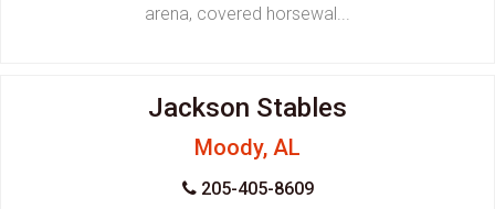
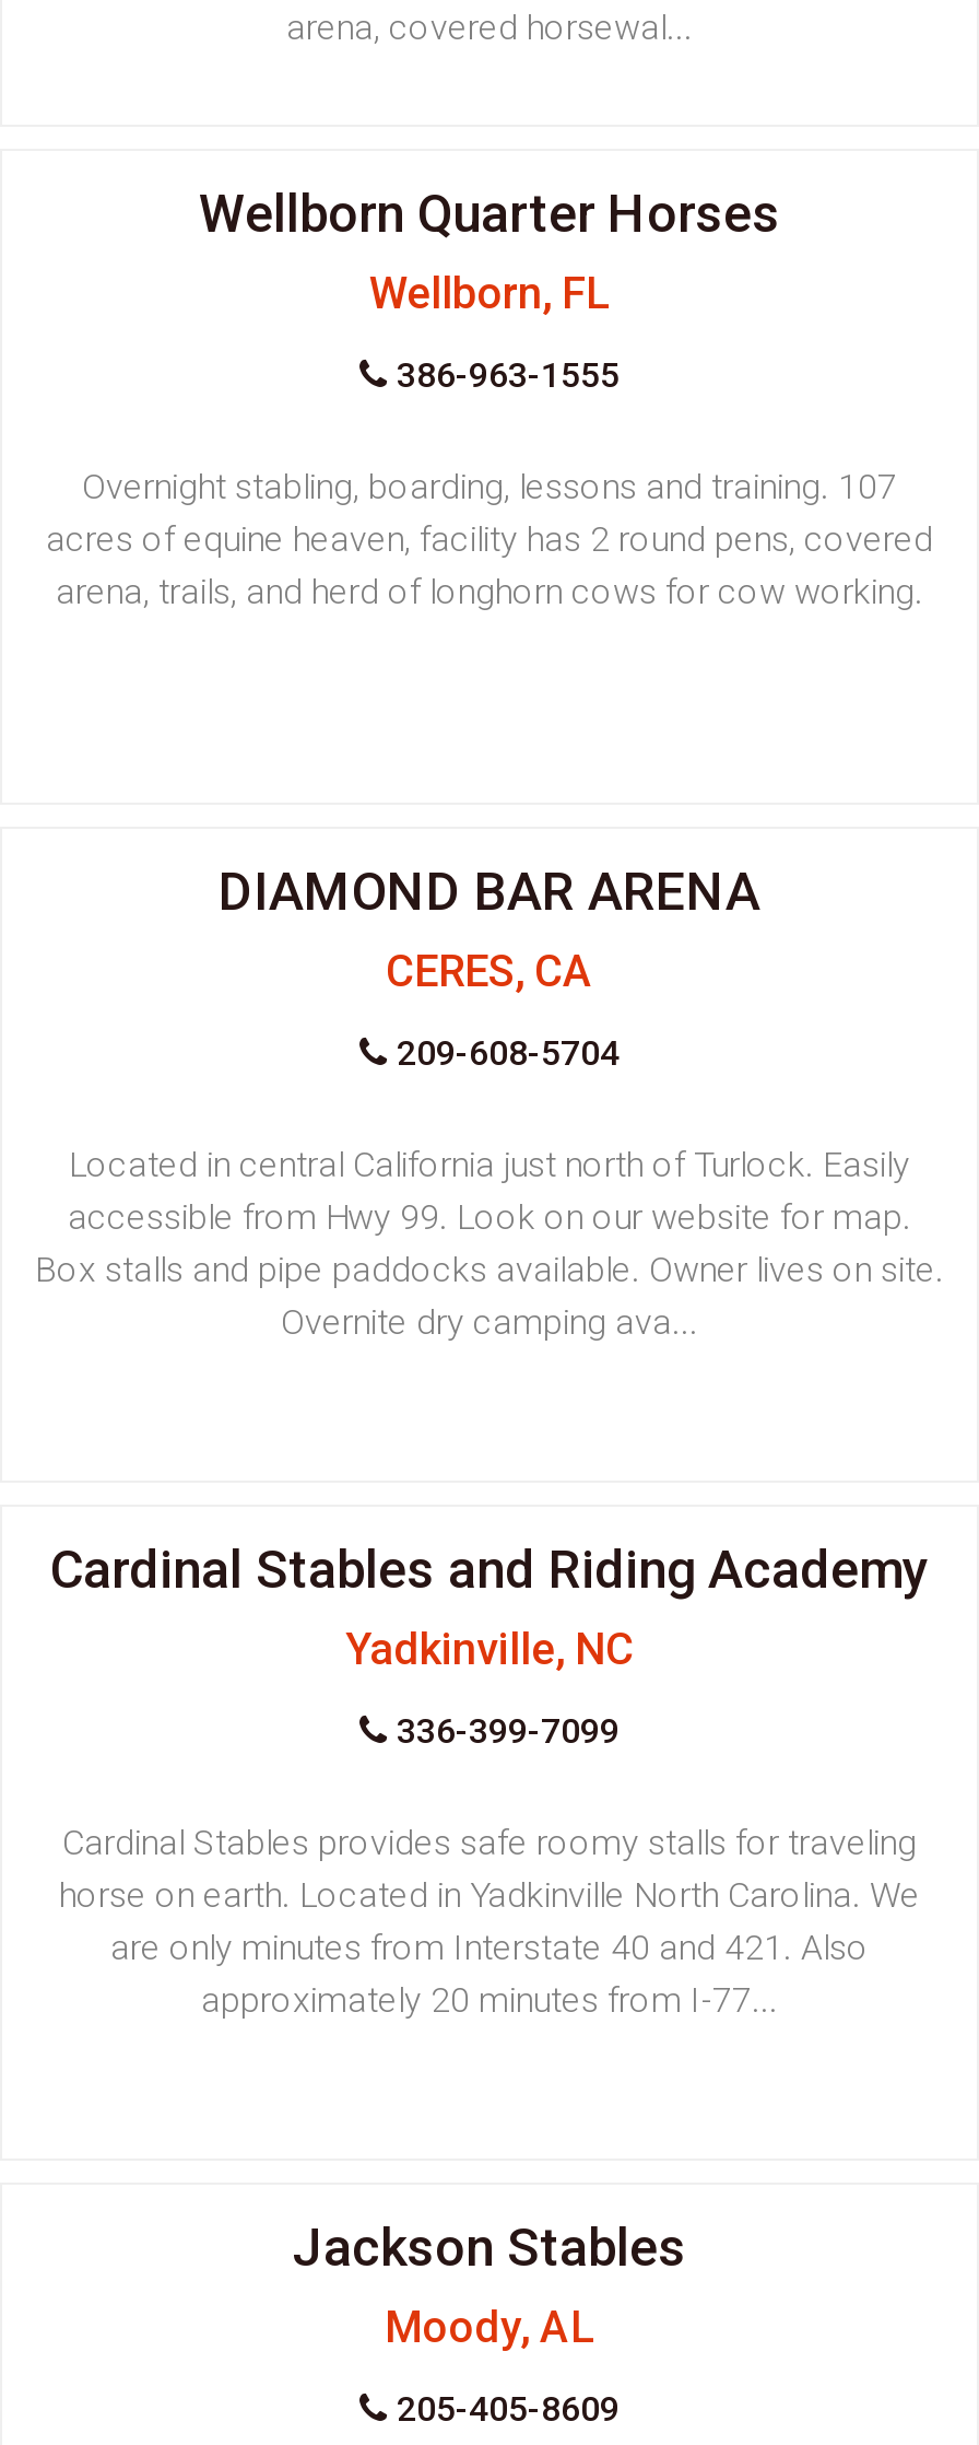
+ DIAMOND BAR ARENA
+ CERES, CA
+ 209-608-5704
+ Located in central California just north of Turlock. Easily
+ accessible from Hwy 99. Look on our website for map.
+ Box stalls and pipe paddocks available. Owner lives on site.
+ Overnite dry camping ava...

+ Wellborn Quarter Horses
+ Wellborn, FL
+ 386-963-1555
+ Overnight stabling, boarding, lessons and training. 107
+ acres of equine heaven, facility has 2 round pens, covered
+ arena, trails, and herd of longhorn cows for cow working.

+ Cardinal Stables and Riding Academy
+ Yadkinville, NC
+ 336-399-7099
+ Cardinal Stables provides safe roomy stalls for traveling
+ horse on earth. Located in Yadkinville North Carolina. We
+ are only minutes from Interstate 40 and 421. Also
+ approximately 20 minutes from I-77...
